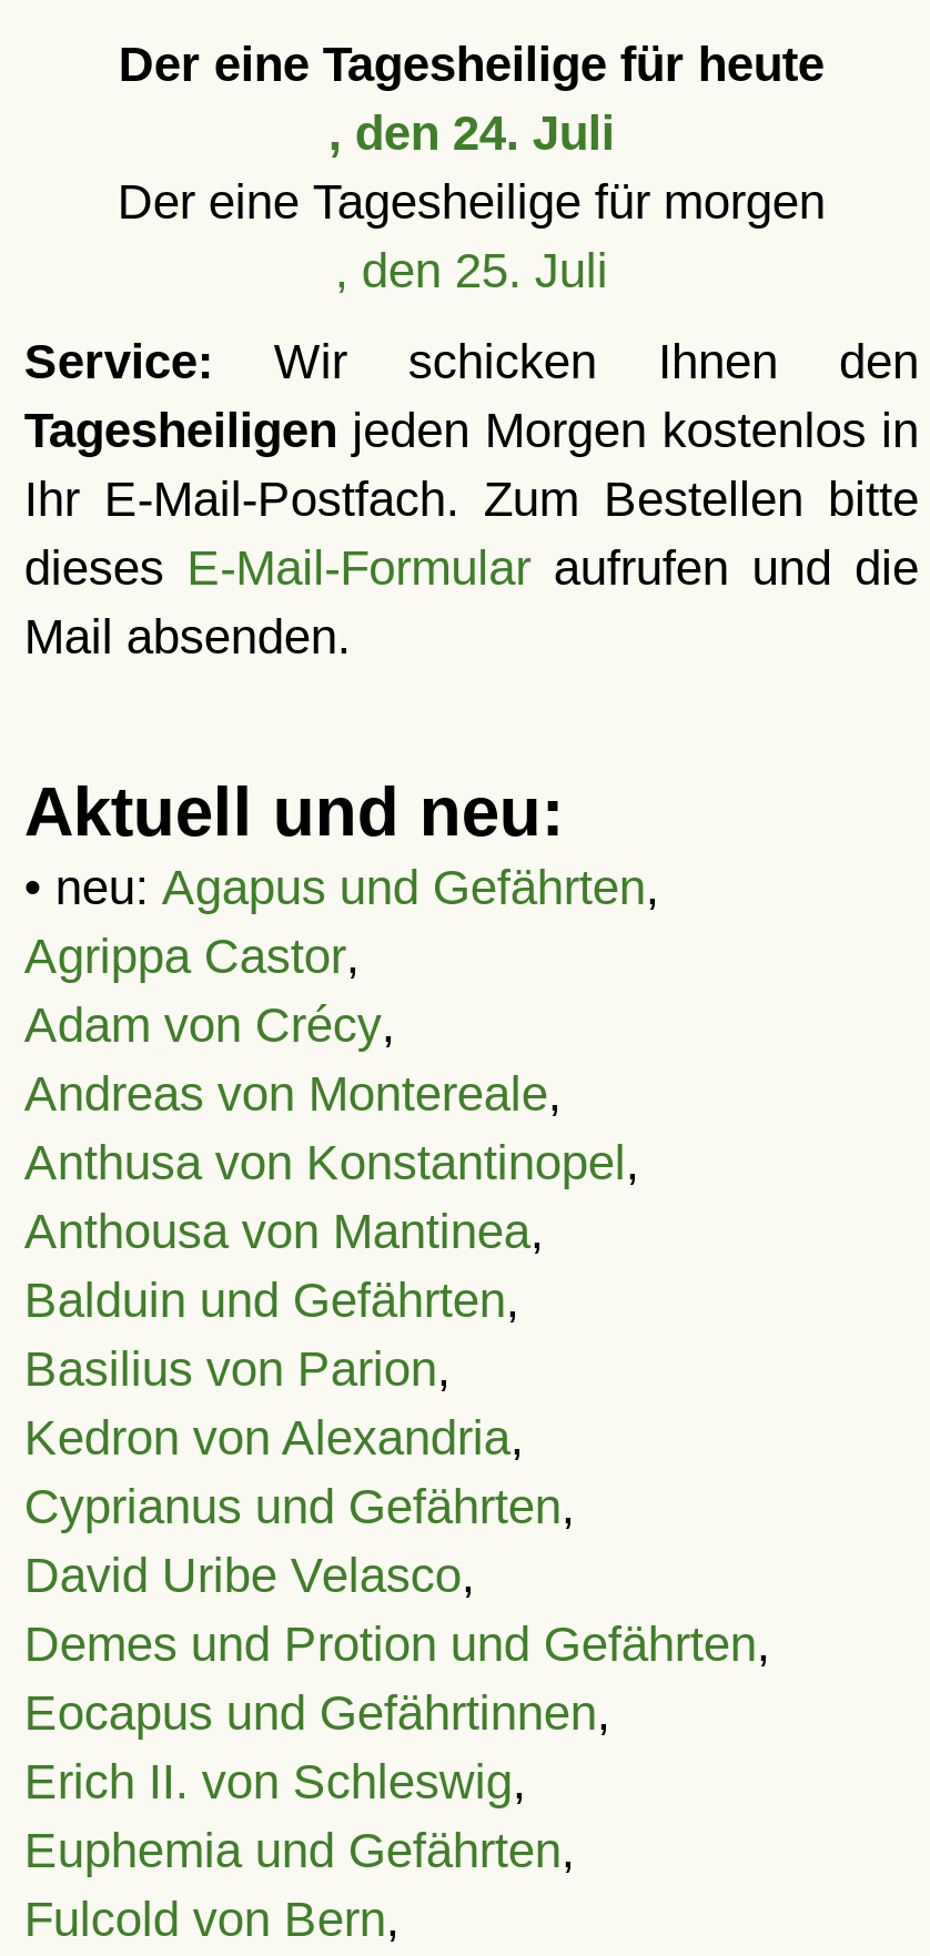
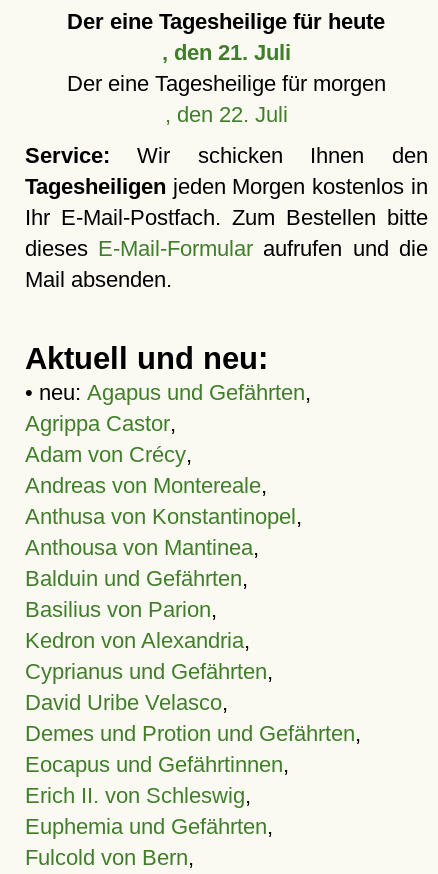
- , den 24. Juli
+ , den 21. Juli

- , den 25. Juli
+ , den 22. Juli
